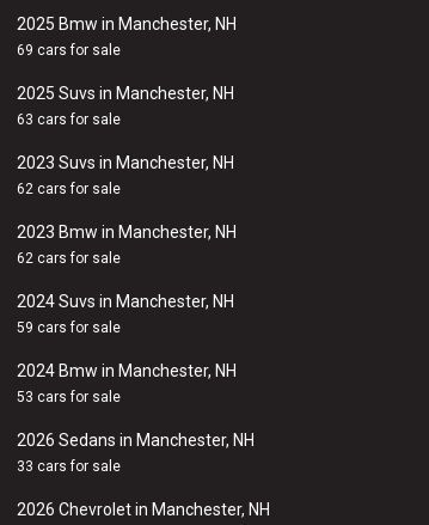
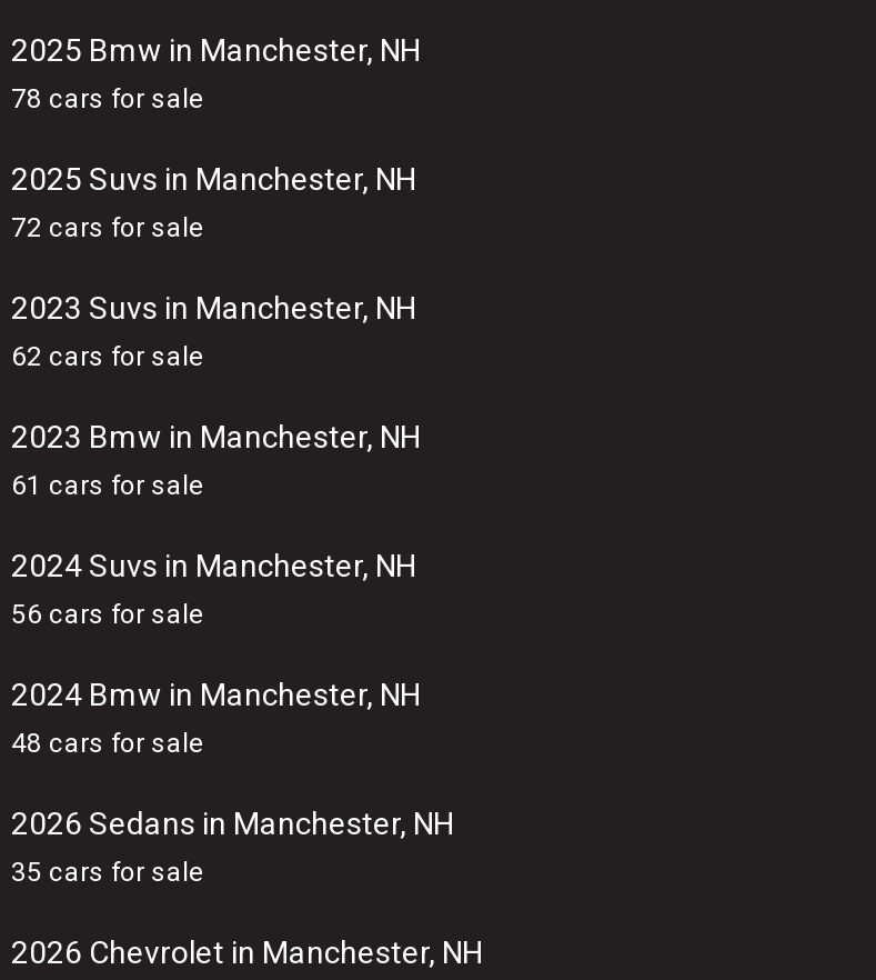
- 69 cars for sale
+ 78 cars for sale

- 63 cars for sale
+ 72 cars for sale

- 62 cars for sale
+ 61 cars for sale

- 59 cars for sale
+ 56 cars for sale

- 53 cars for sale
+ 48 cars for sale

- 33 cars for sale
+ 35 cars for sale
